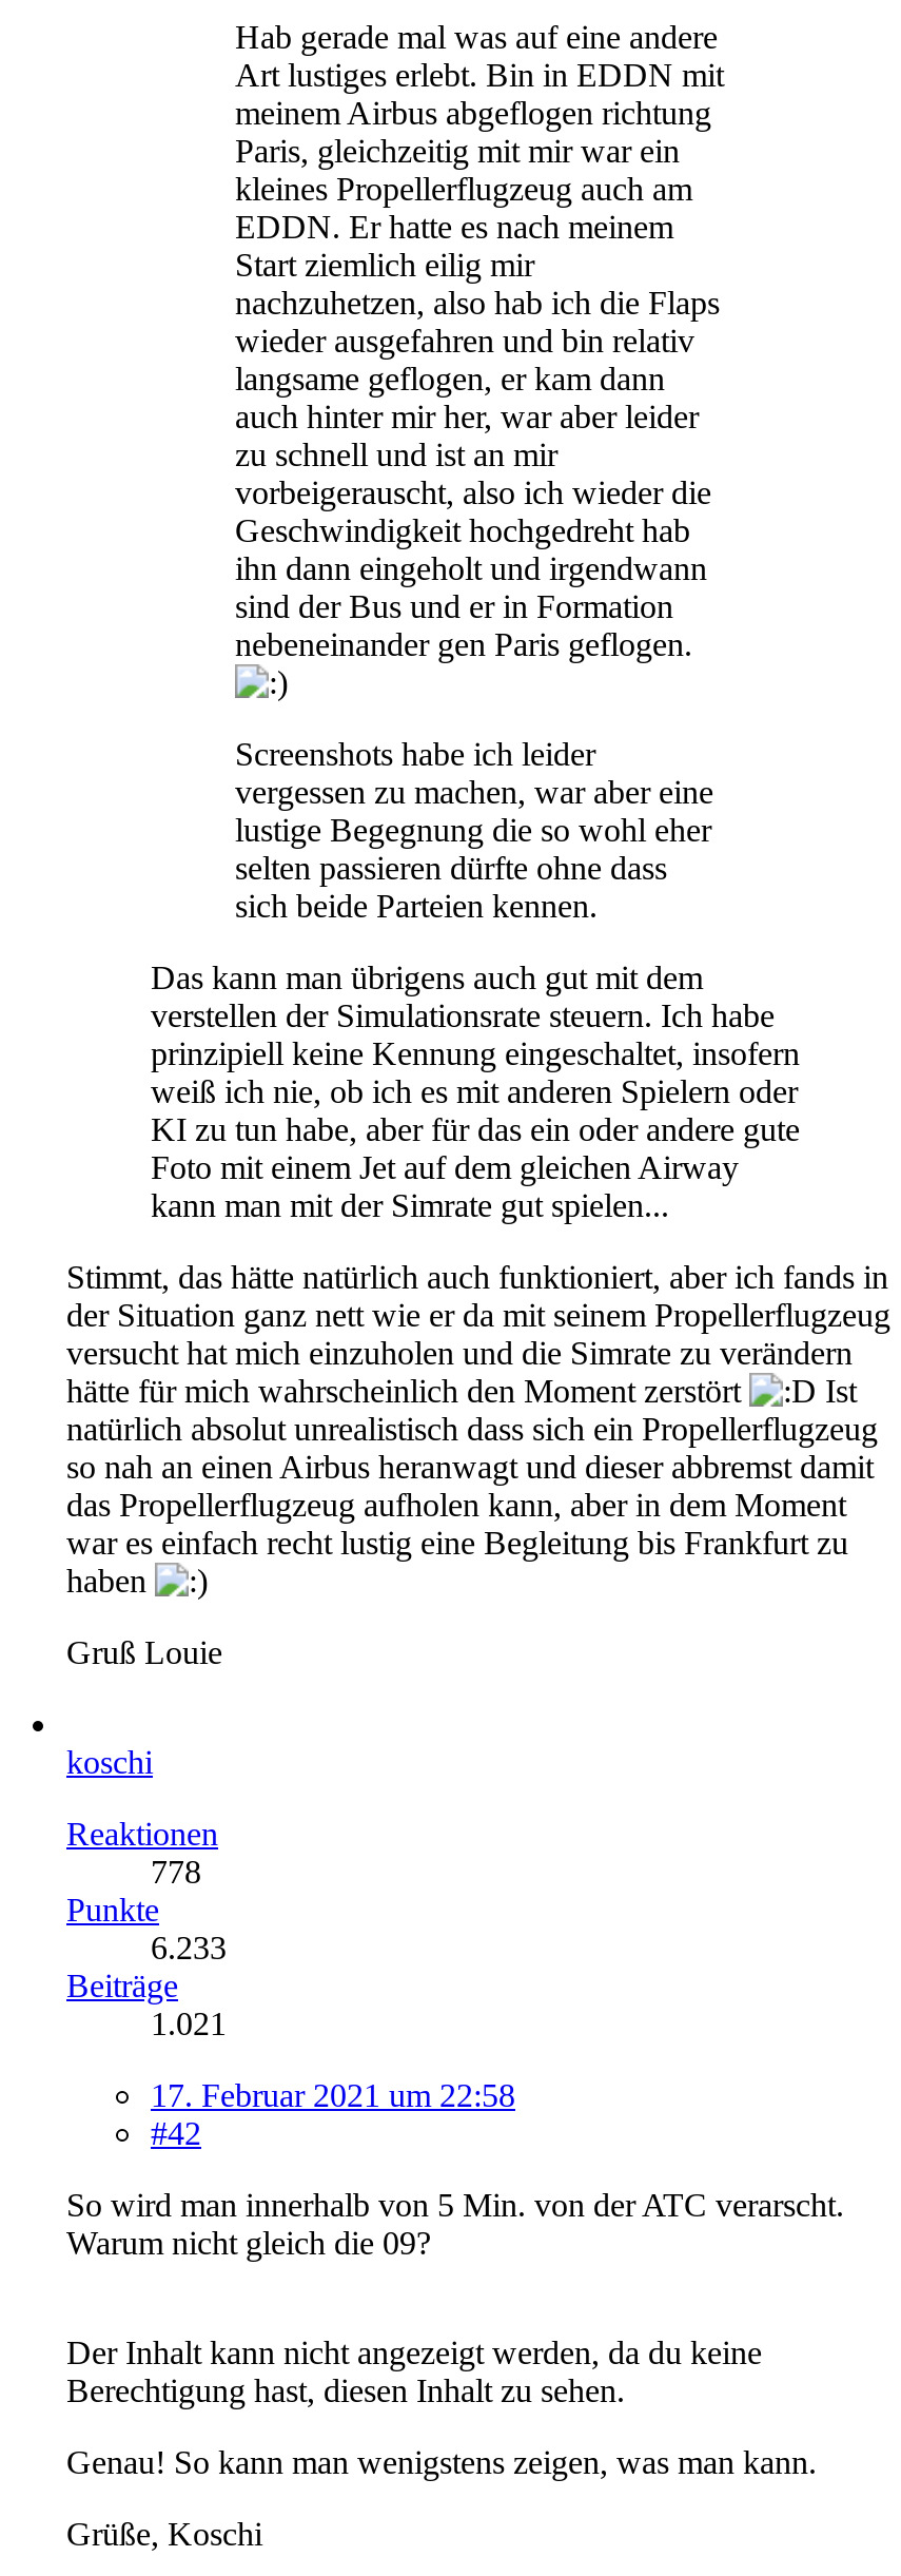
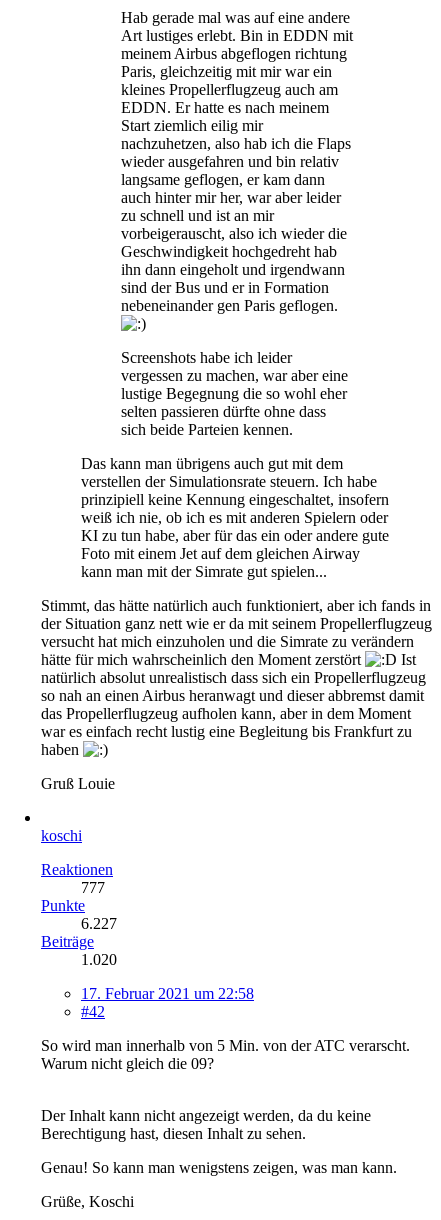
- 778
+ 777

- 6.233
+ 6.227

- 1.021
+ 1.020
